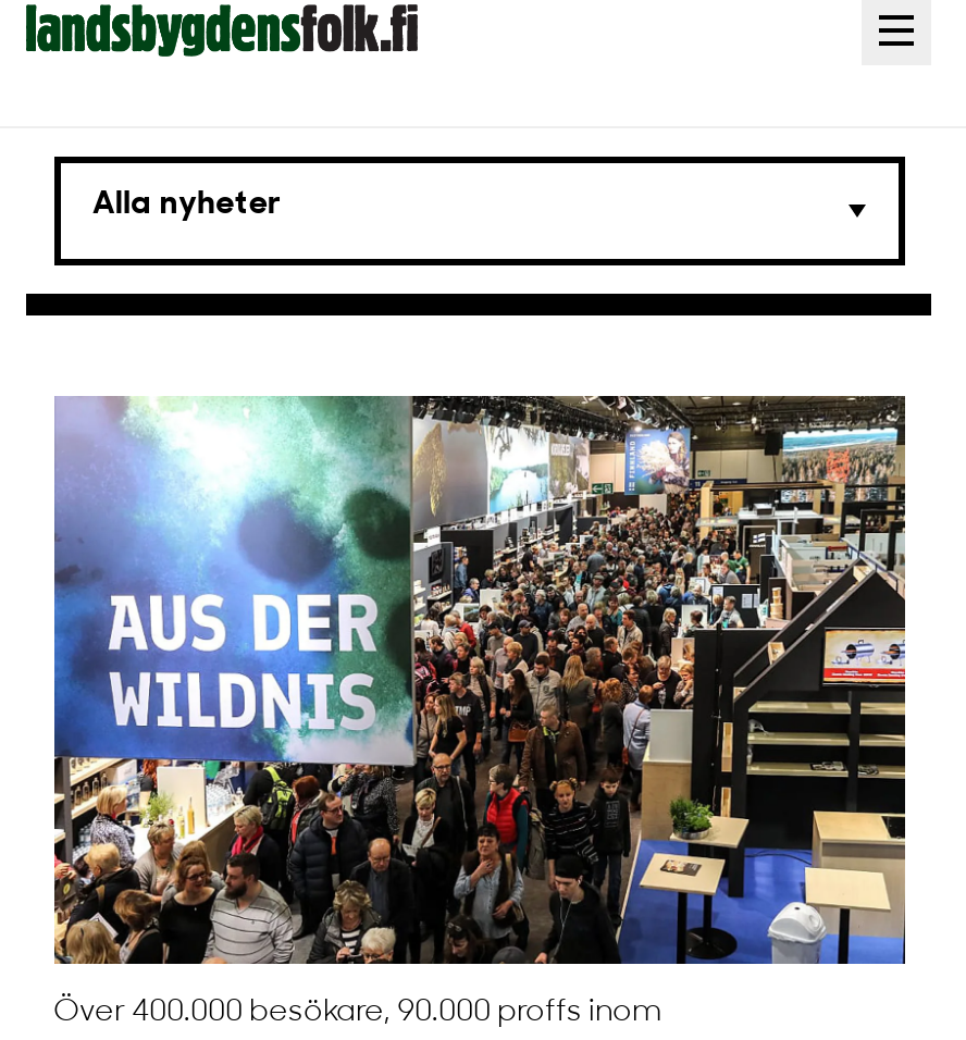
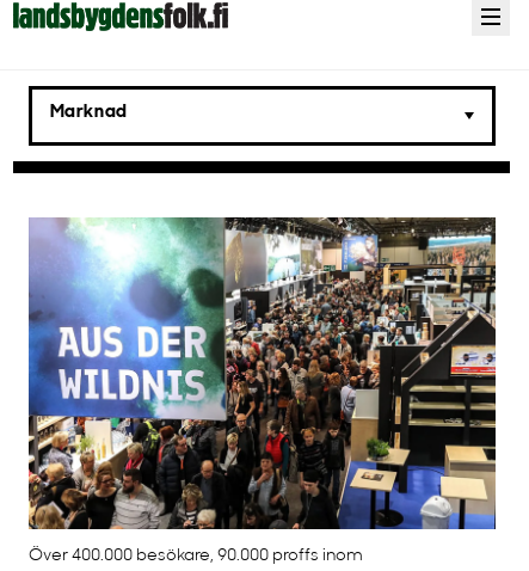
- Alla nyheter
+ Marknad
